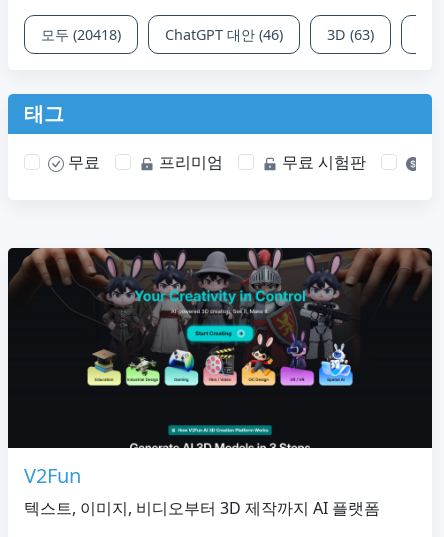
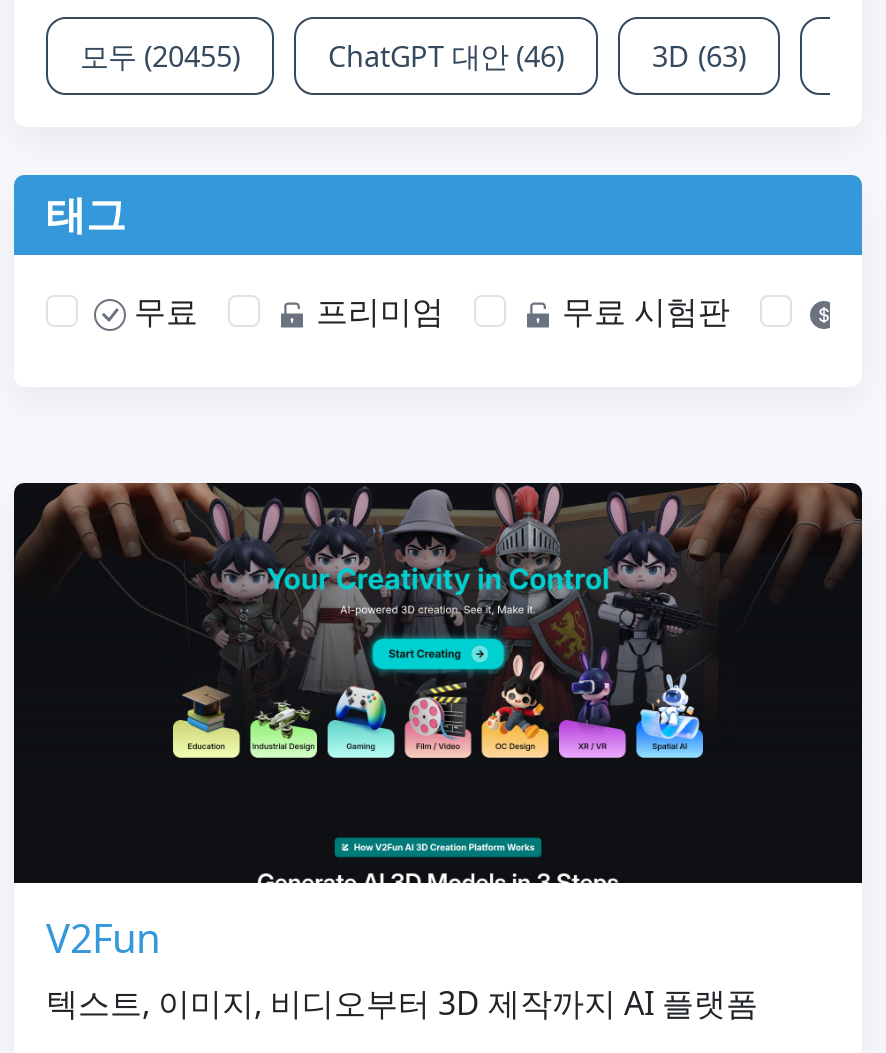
- 모두 (20418)
+ 모두 (20455)
